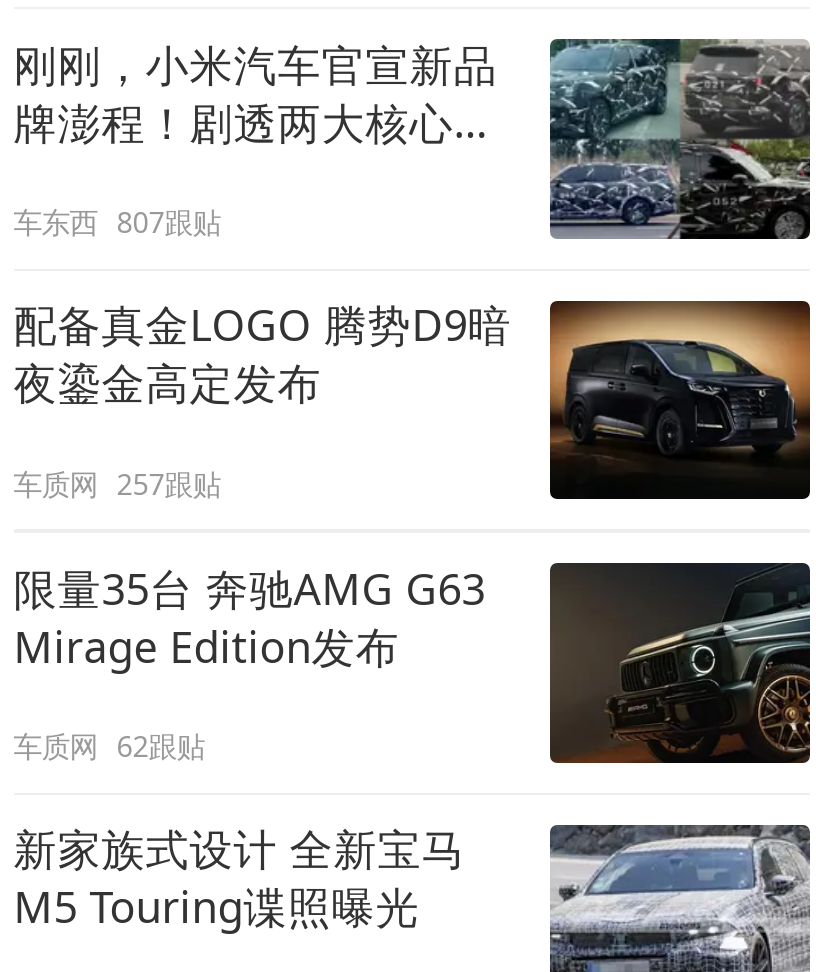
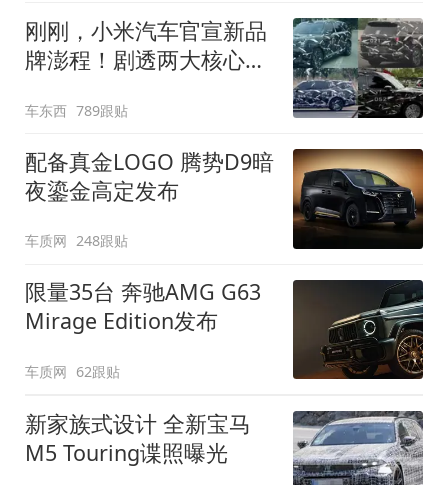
- 车东西 807跟贴
+ 车东西 789跟贴

- 车质网 257跟贴
+ 车质网 248跟贴
